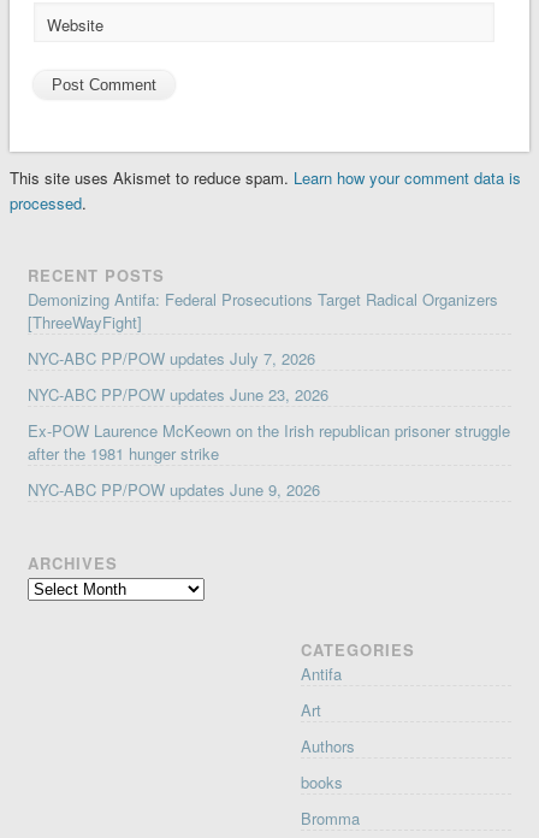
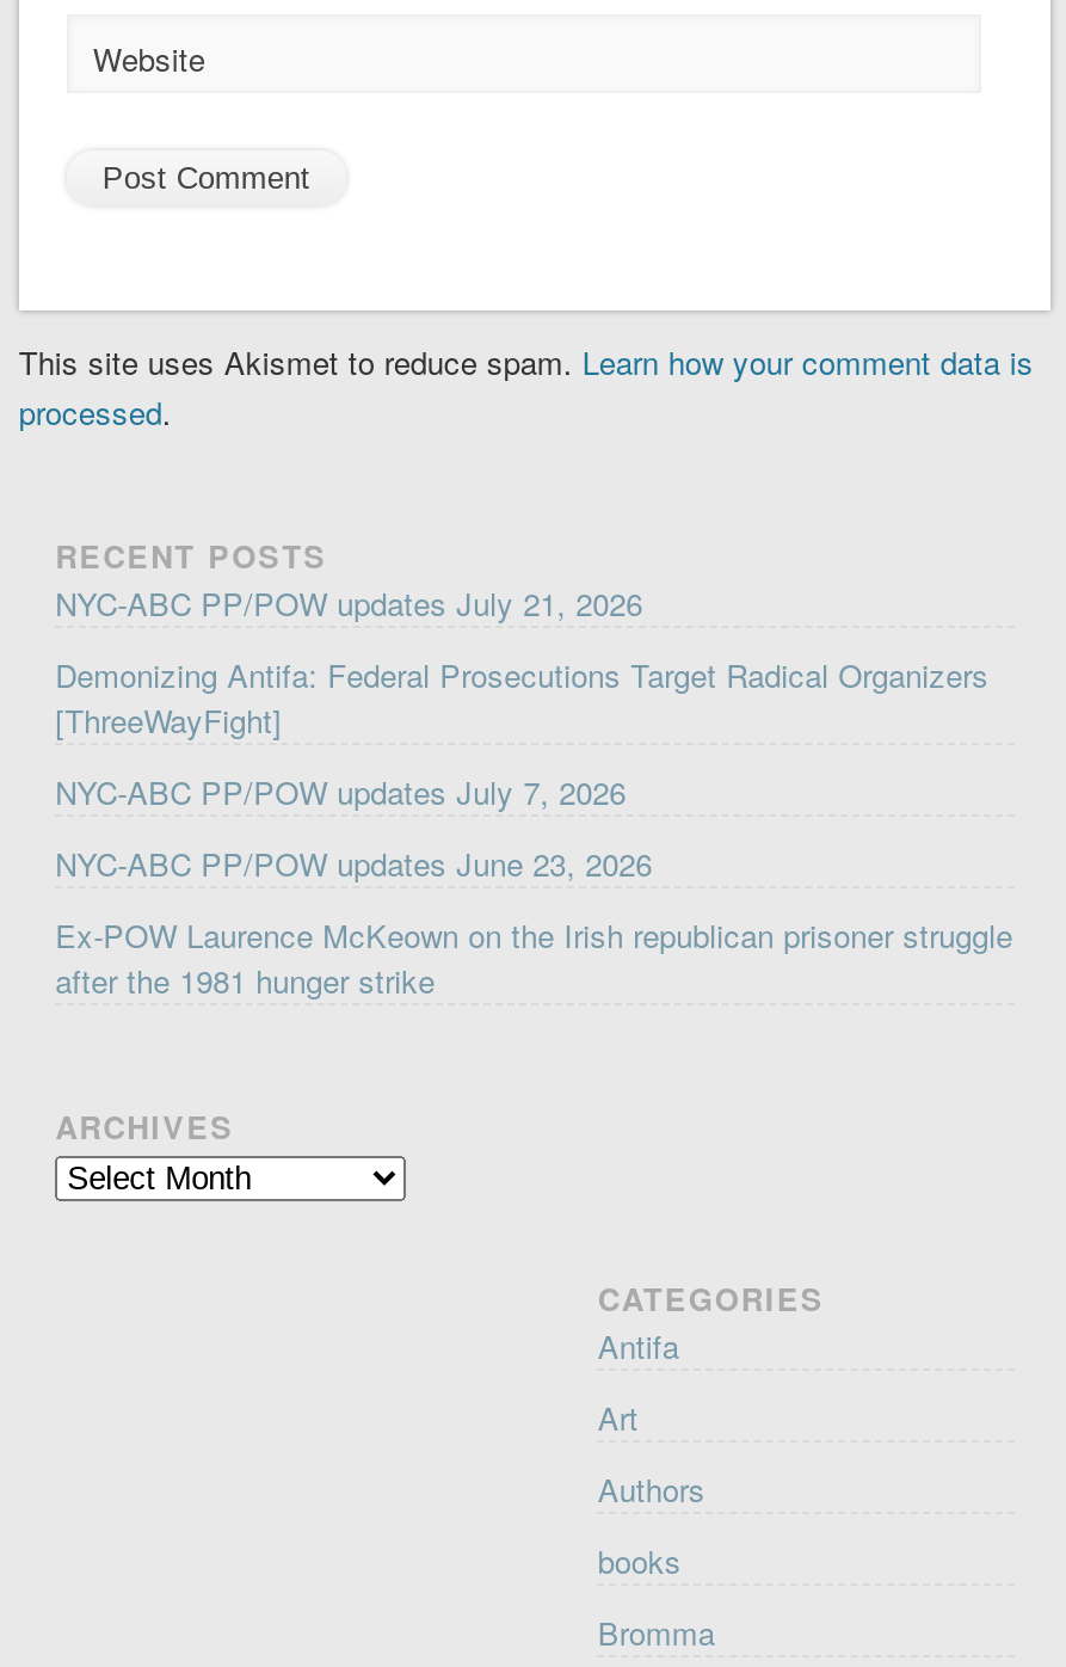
+ NYC-ABC PP/POW updates July 21, 2026

moved down: Demonizing Antifa: Federal Prosecutions Target Radical Organizers | [ThreeWayFight] | NYC-ABC PP/POW updates July 7, 2026 | NYC-ABC PP/POW updates June 23, 2026 | Ex-POW Laurence McKeown on the Irish republican prisoner struggle | after the 1981 hunger strike

- NYC-ABC PP/POW updates June 9, 2026
